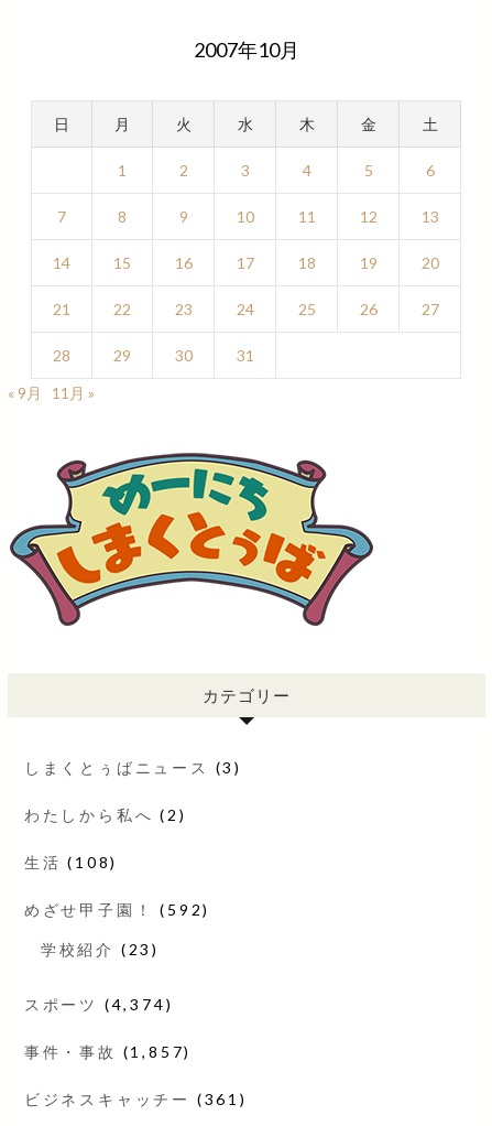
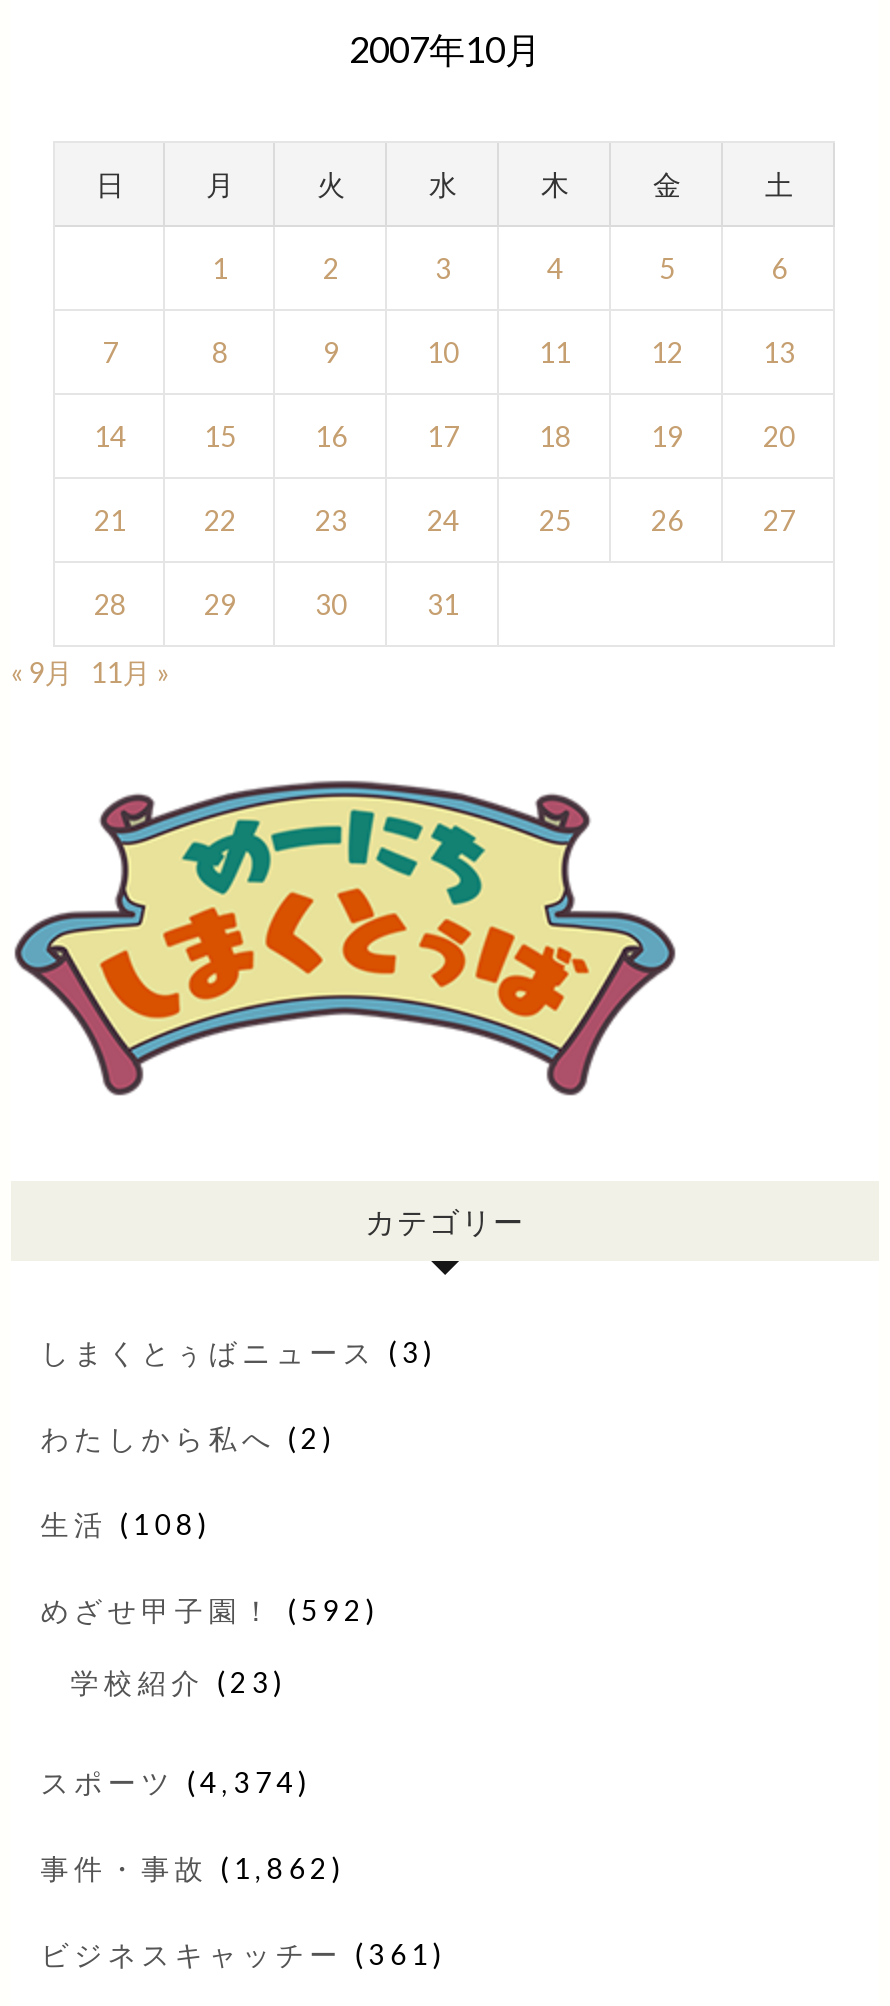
- 事件・事故(1,857)
+ 事件・事故(1,862)
